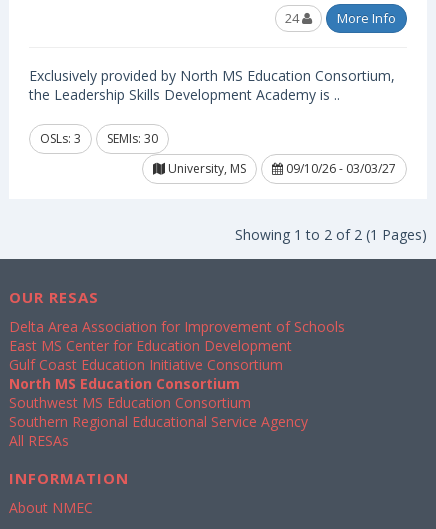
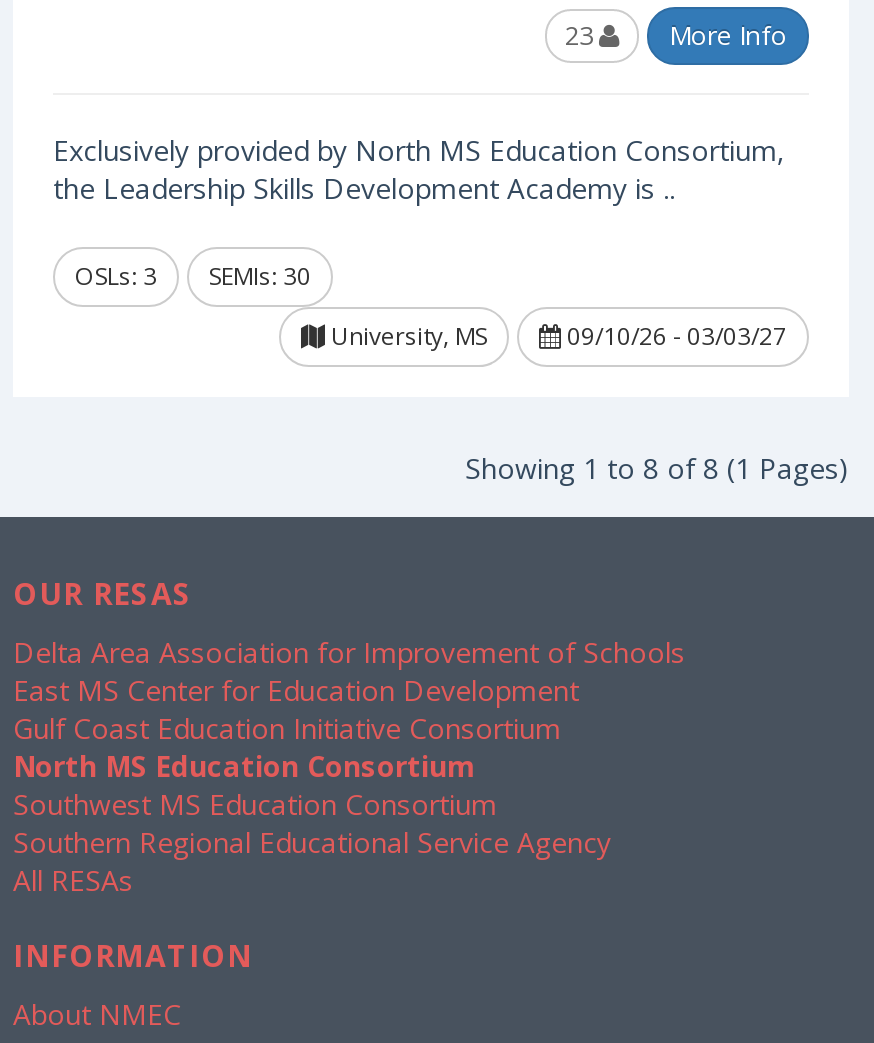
- 24 More Info
+ 23 More Info

- Showing 1 to 2 of 2 (1 Pages)
+ Showing 1 to 8 of 8 (1 Pages)
